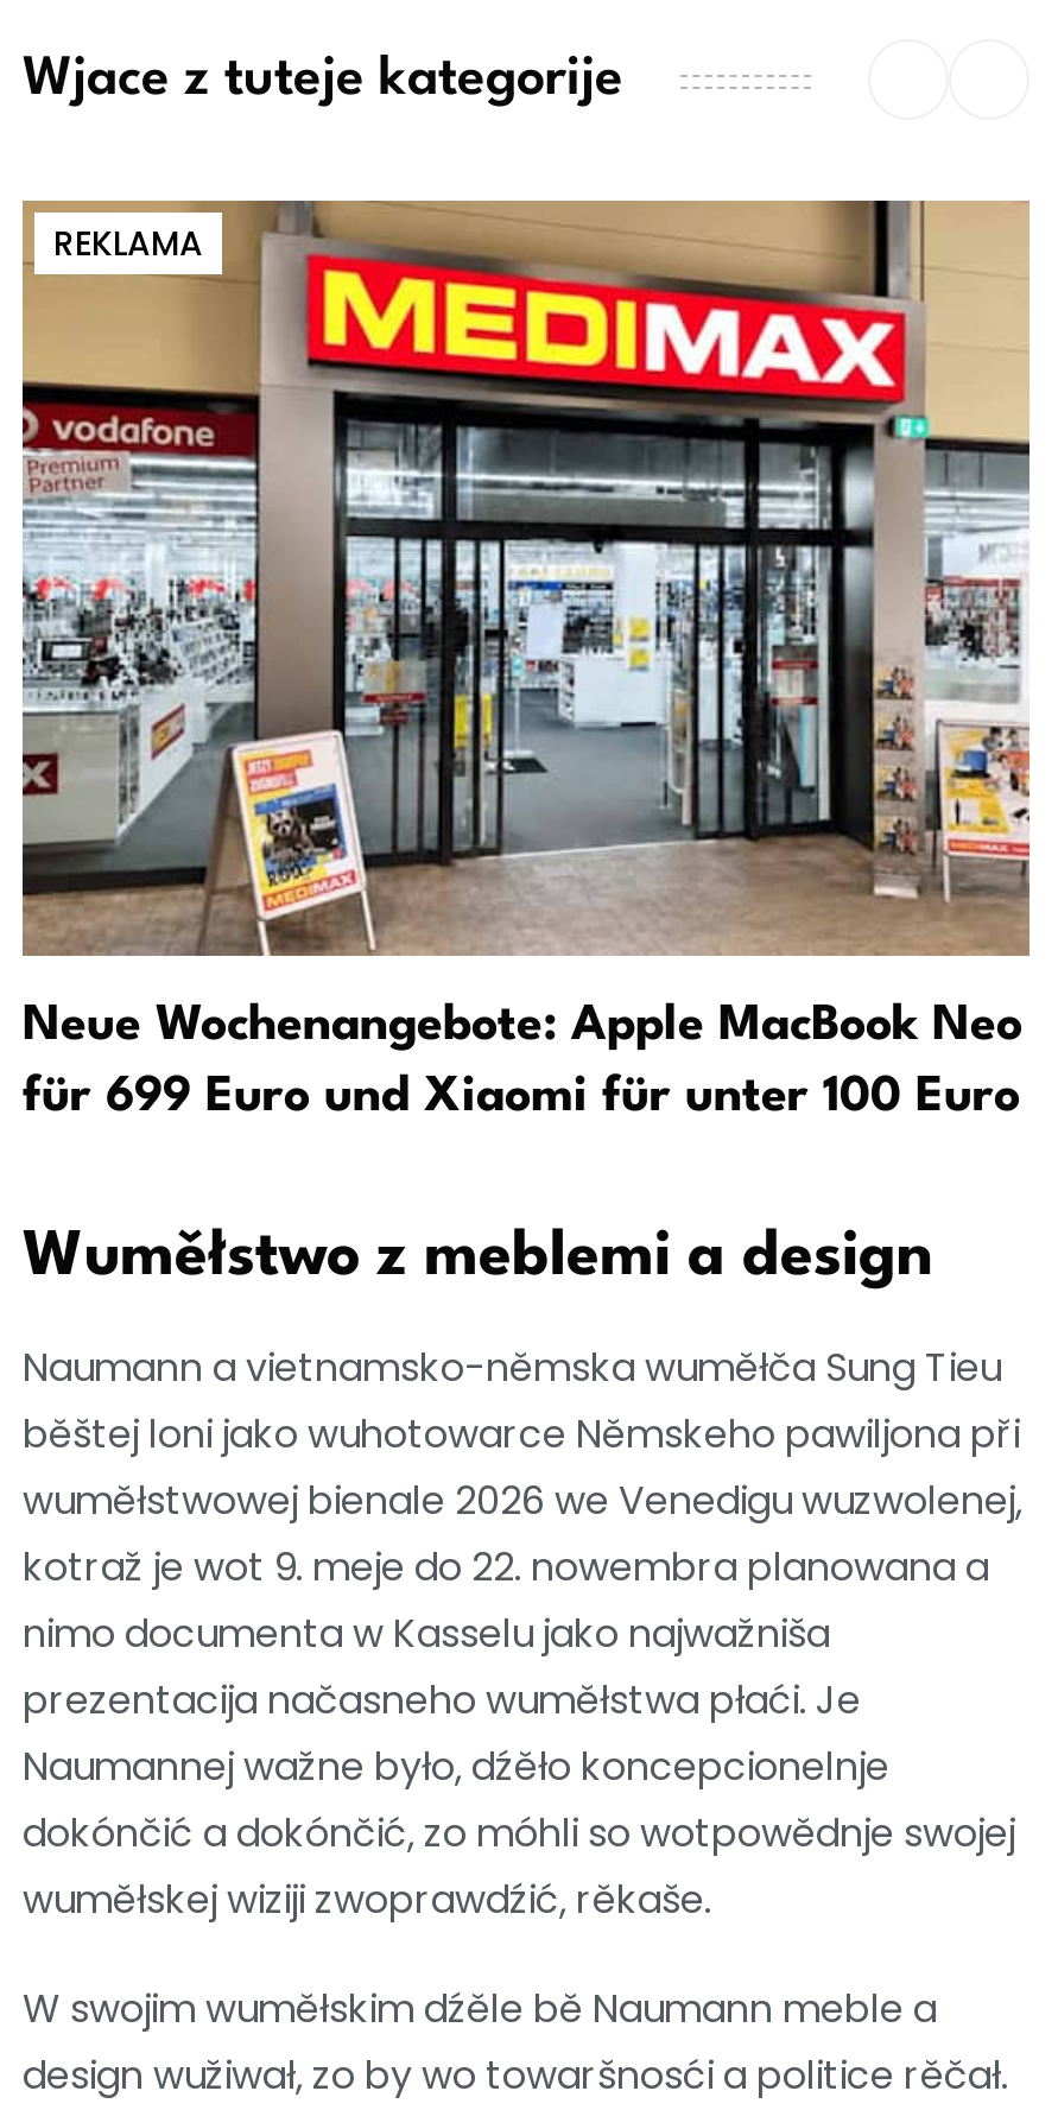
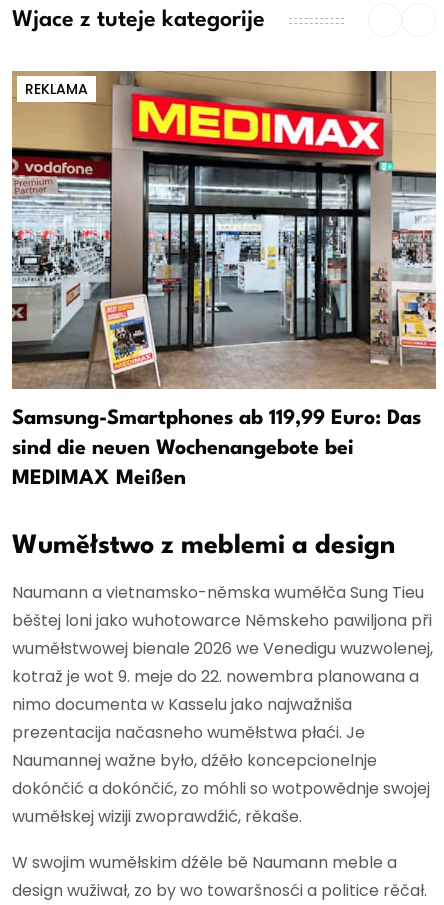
- Neue Wochenangebote: Apple MacBook Neo
- für 699 Euro und Xiaomi für unter 100 Euro
+ Samsung-Smartphones ab 119,99 Euro: Das
+ sind die neuen Wochenangebote bei
+ MEDIMAX Meißen
